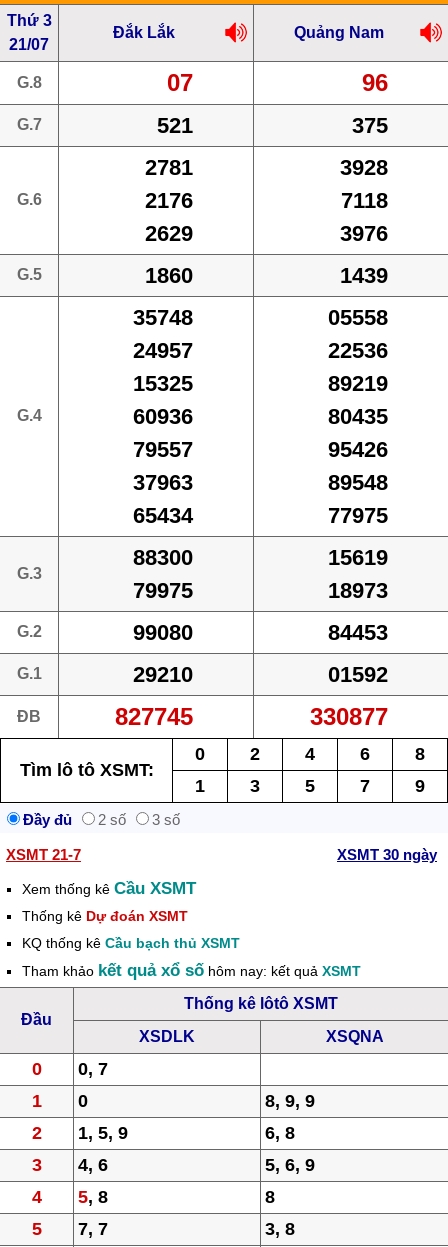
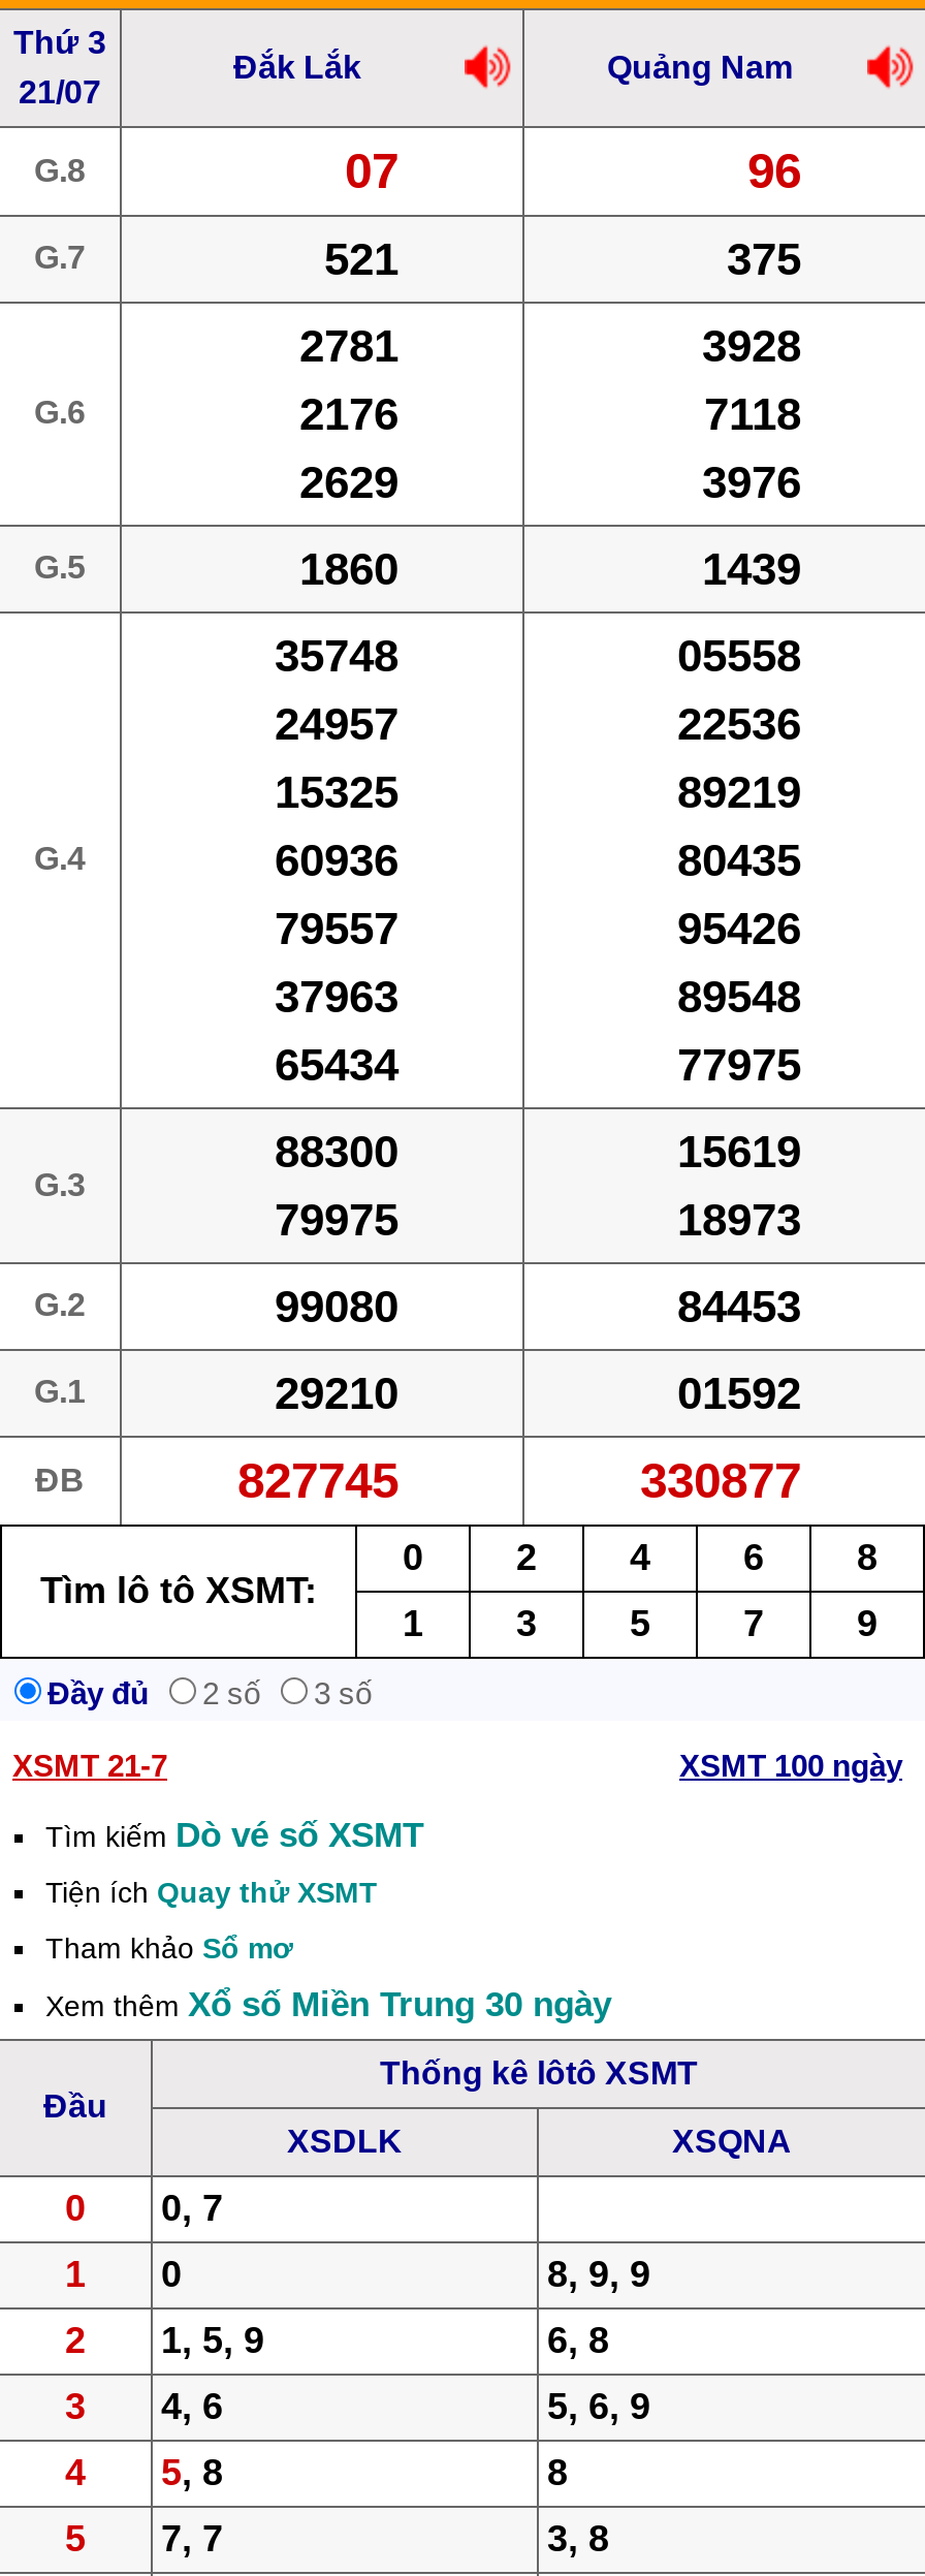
- XSMT 30 ngày
+ XSMT 100 ngày

- Xem thống kê Cầu XSMT
+ Tìm kiếm Dò vé số XSMT

- Thống kê Dự đoán XSMT
+ Tiện ích Quay thử XSMT

- KQ thống kê Cầu bạch thủ XSMT
+ Tham khảo Sổ mơ

- Tham khảo kết quả xổ số hôm nay: kết quả XSMT
+ Xem thêm Xổ số Miền Trung 30 ngày
